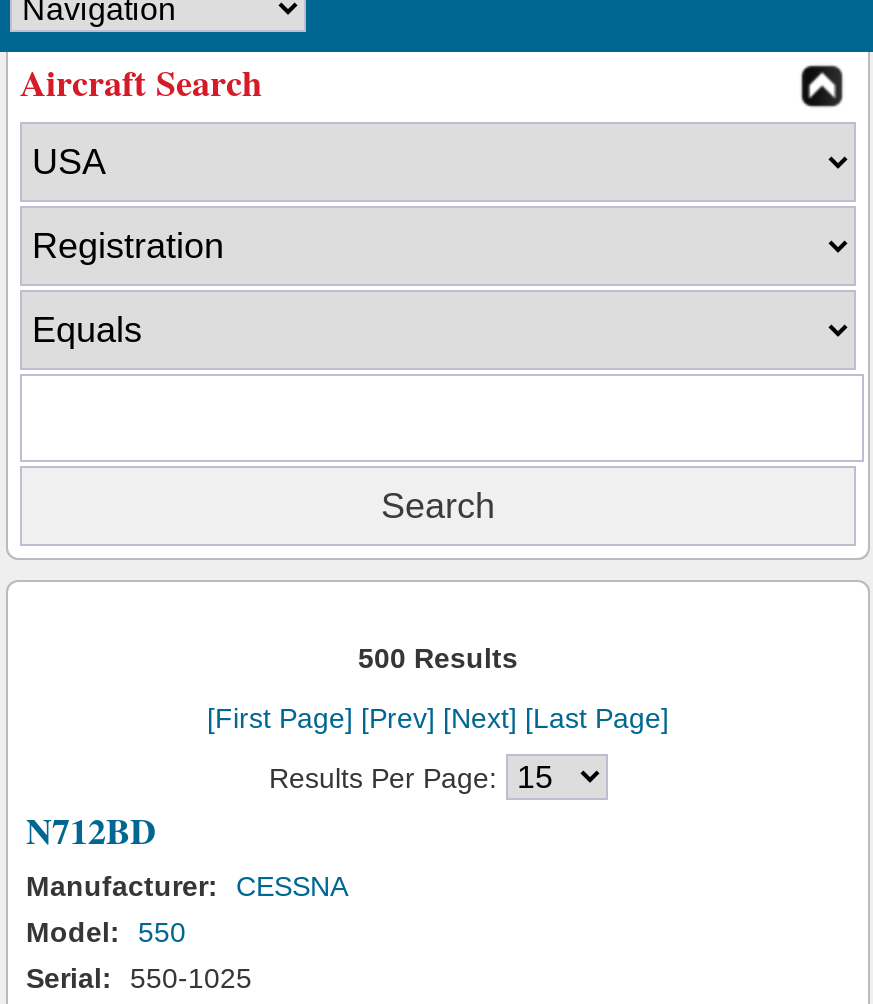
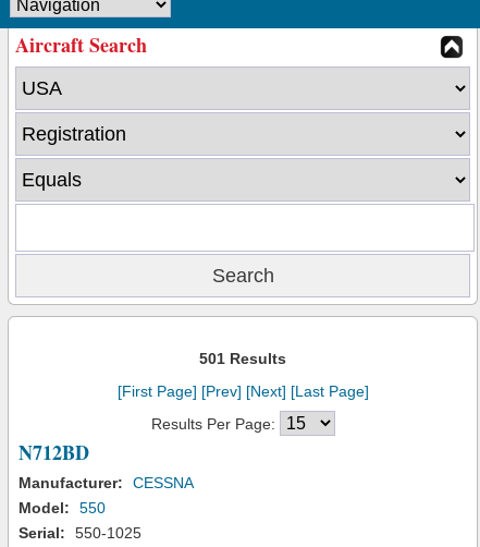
- 500 Results
+ 501 Results
